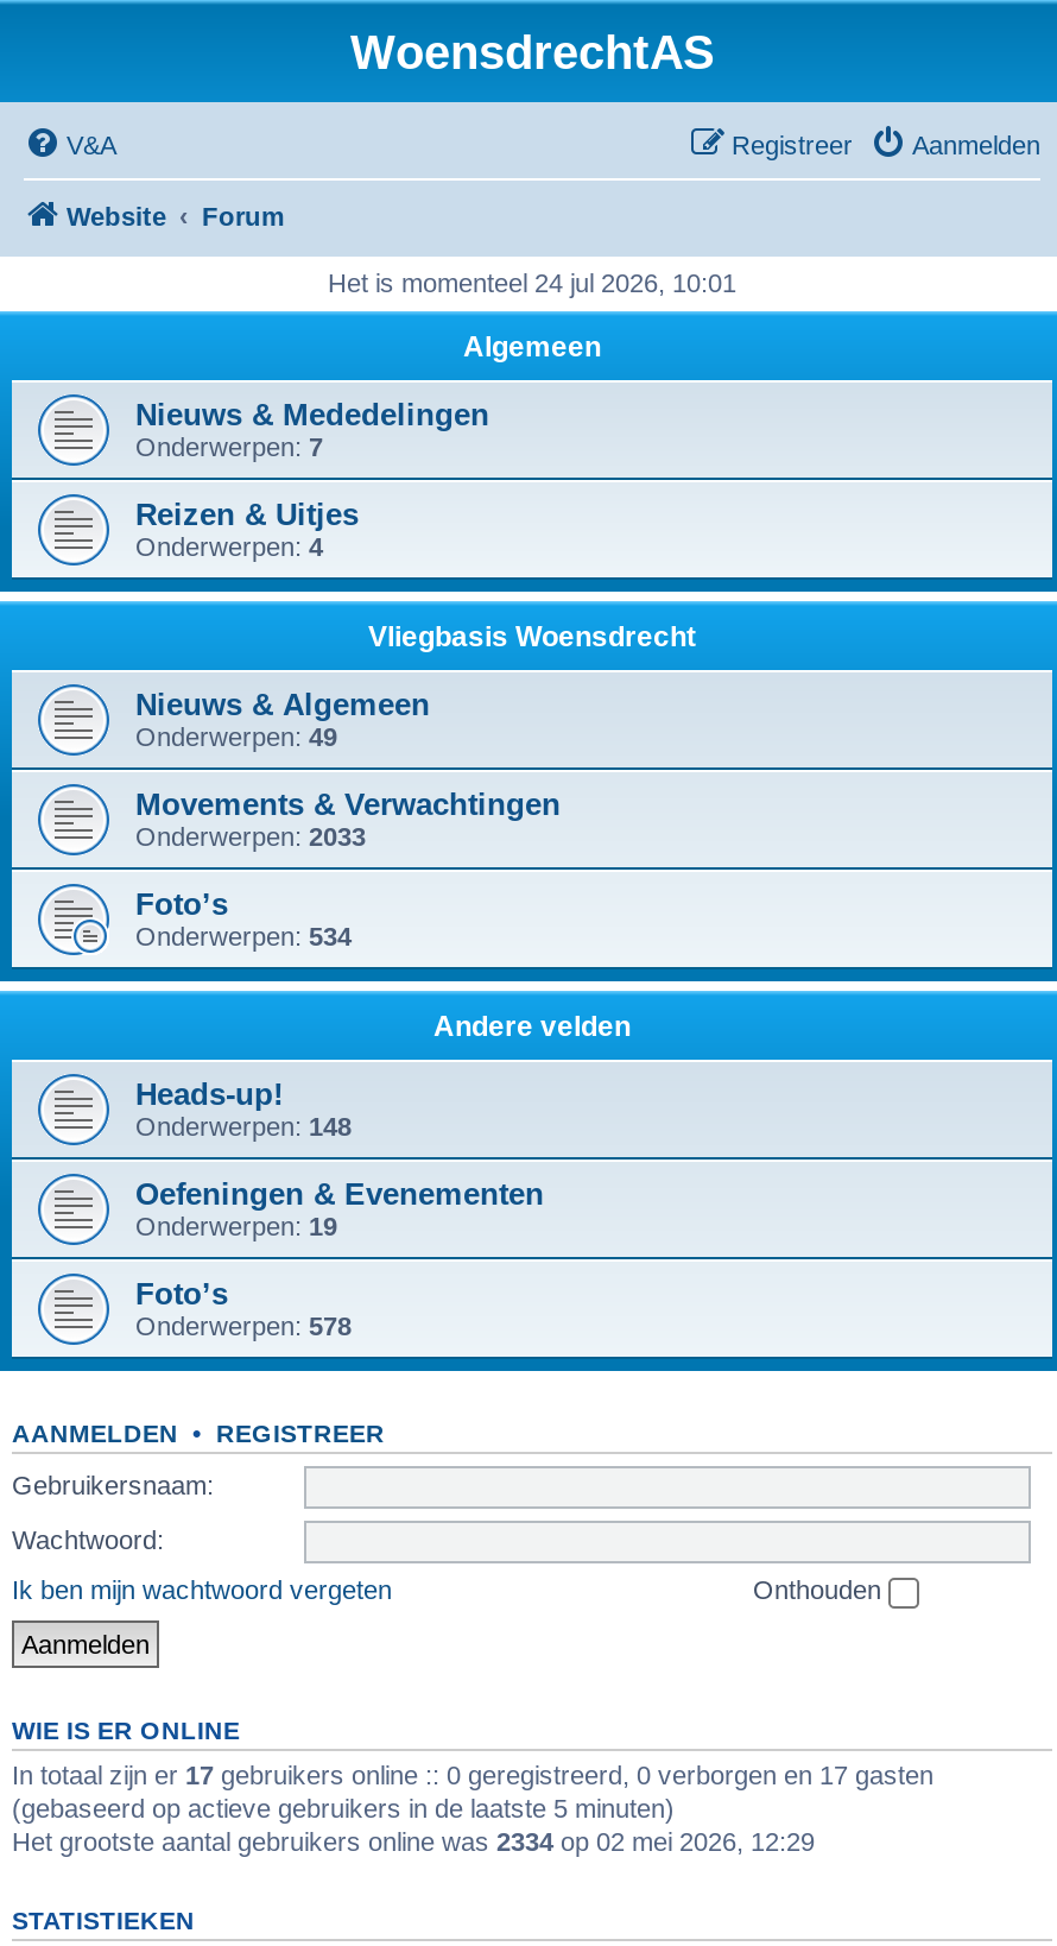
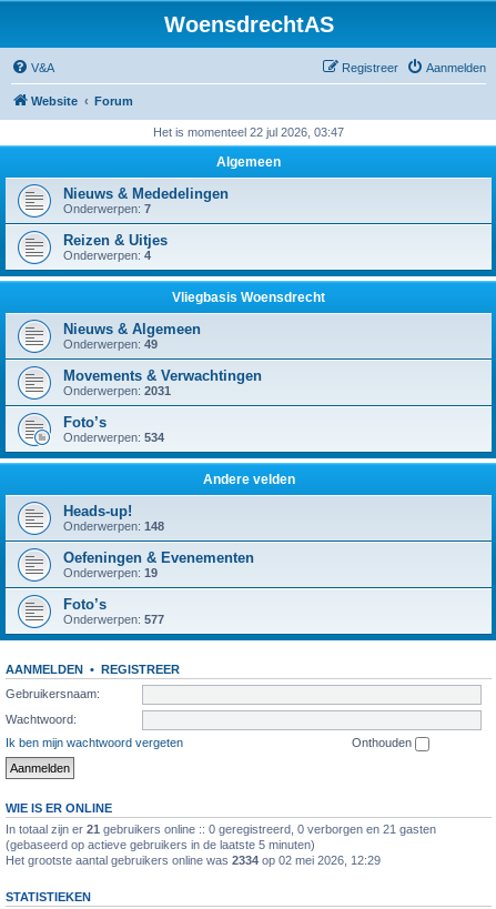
- Het is momenteel 24 jul 2026, 10:01
+ Het is momenteel 22 jul 2026, 03:47

- Onderwerpen: 2033
+ Onderwerpen: 2031

- Onderwerpen: 578
+ Onderwerpen: 577

- In totaal zijn er 17 gebruikers online :: 0 geregistreerd, 0 verborgen en 17 gasten
+ In totaal zijn er 21 gebruikers online :: 0 geregistreerd, 0 verborgen en 21 gasten
